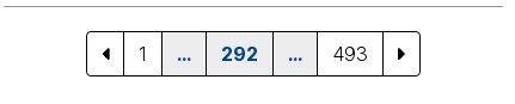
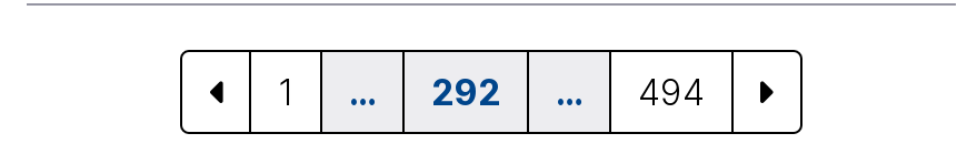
- 493
+ 494
